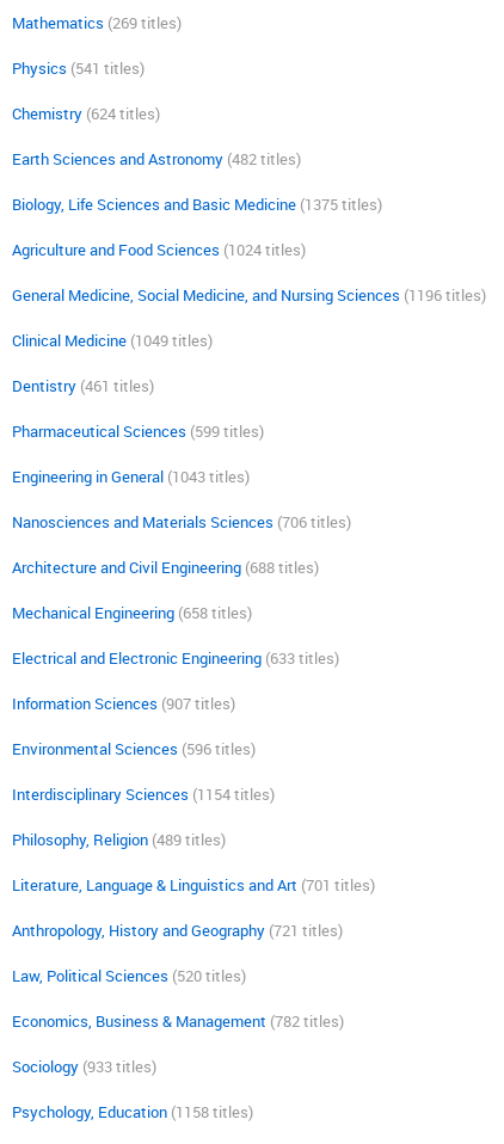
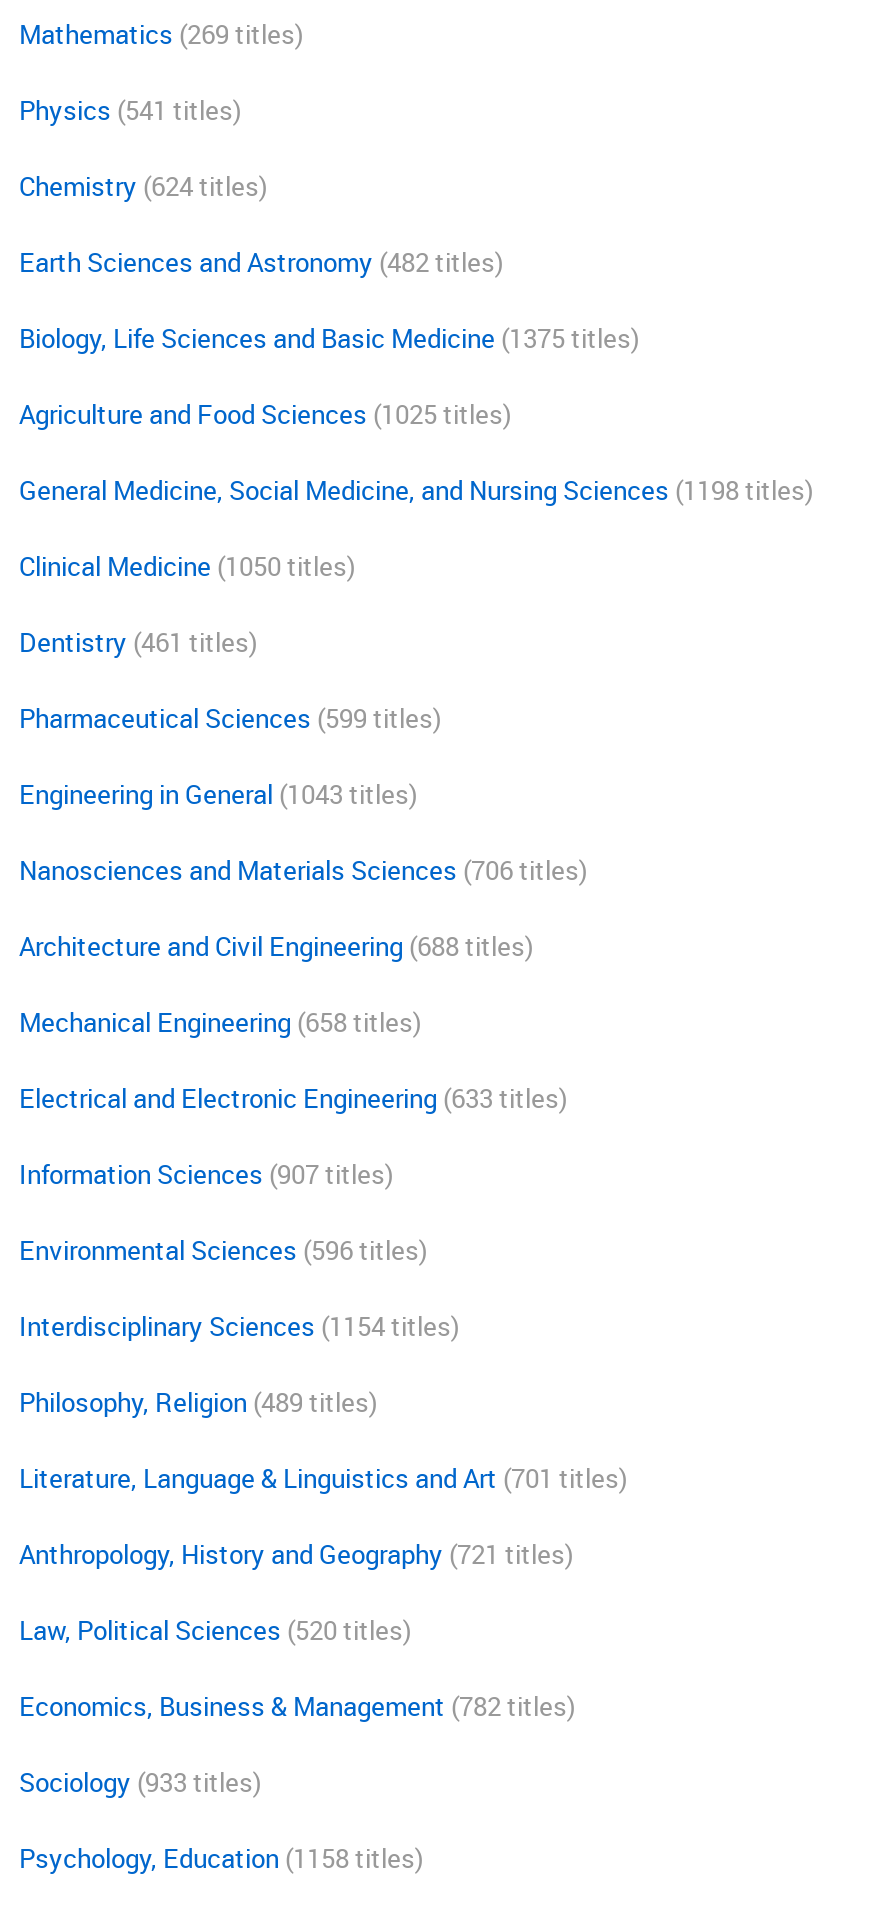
- Agriculture and Food Sciences (1024 titles)
+ Agriculture and Food Sciences (1025 titles)

- General Medicine, Social Medicine, and Nursing Sciences (1196 titles)
+ General Medicine, Social Medicine, and Nursing Sciences (1198 titles)

- Clinical Medicine (1049 titles)
+ Clinical Medicine (1050 titles)
